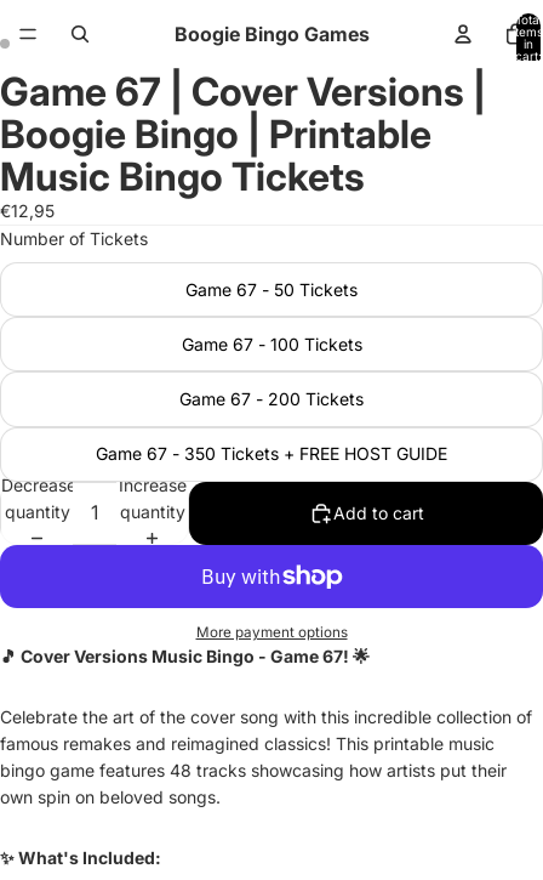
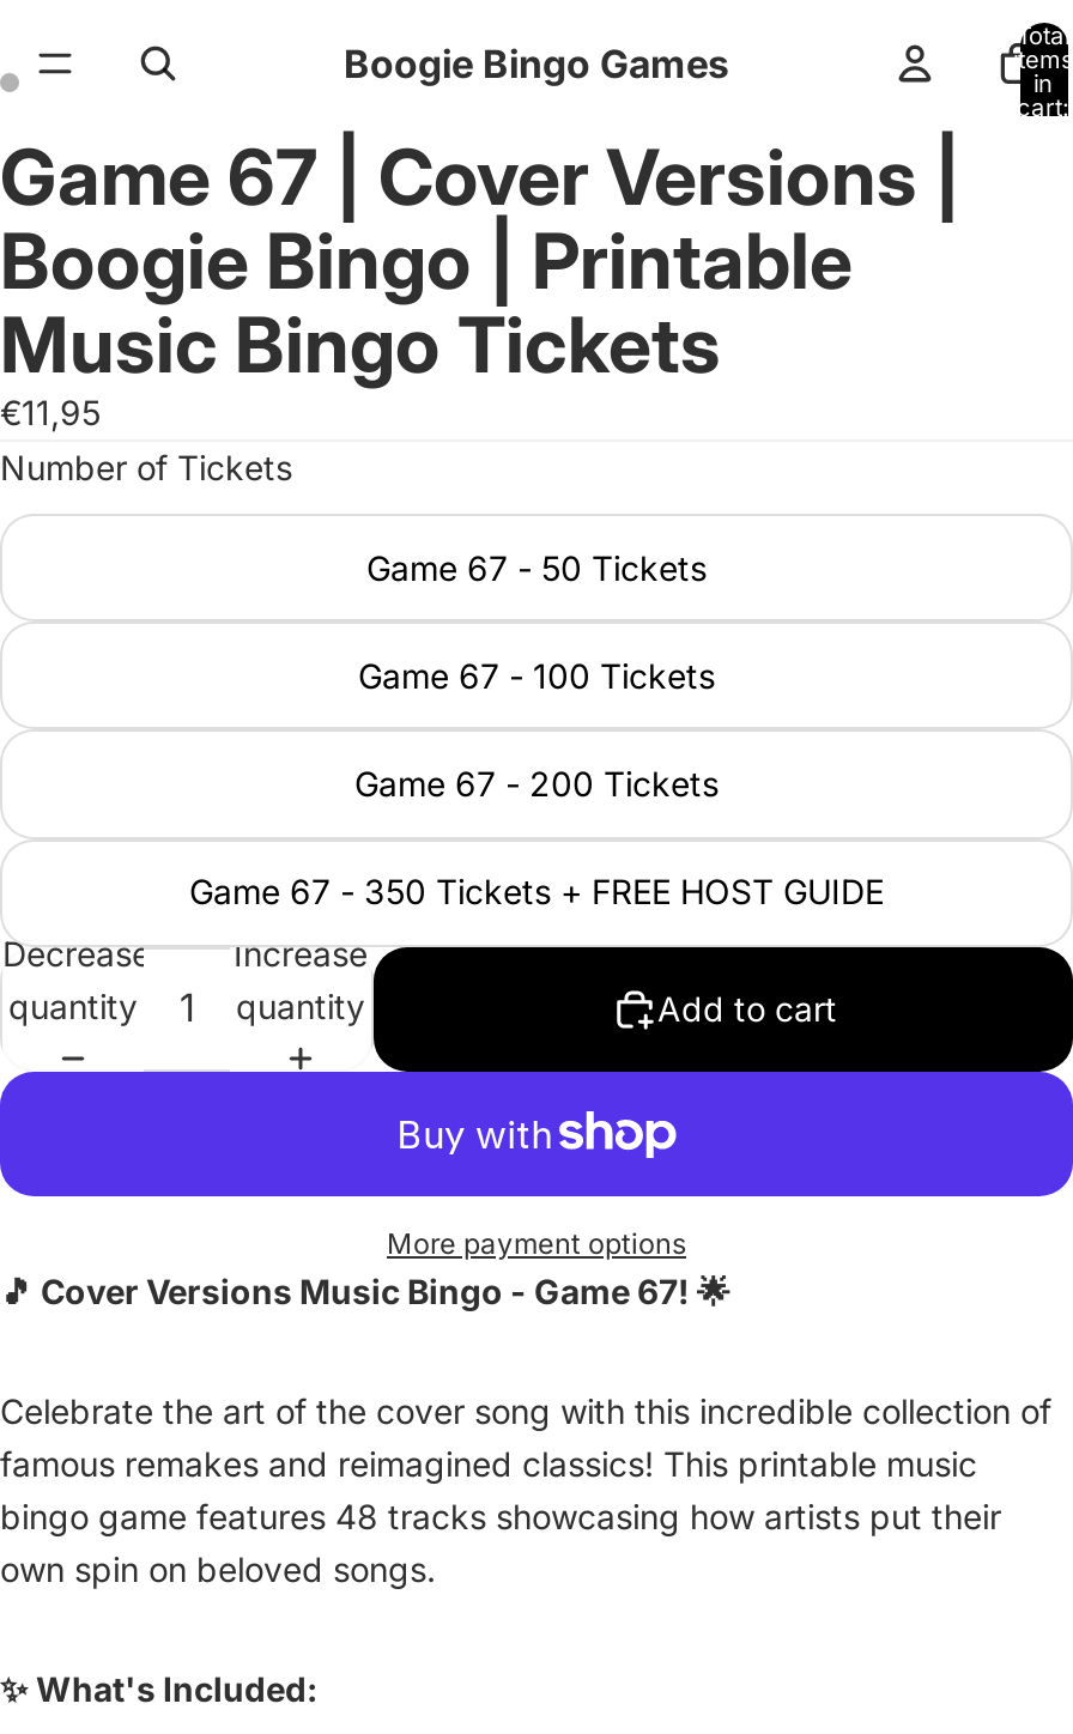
- €12,95
+ €11,95
